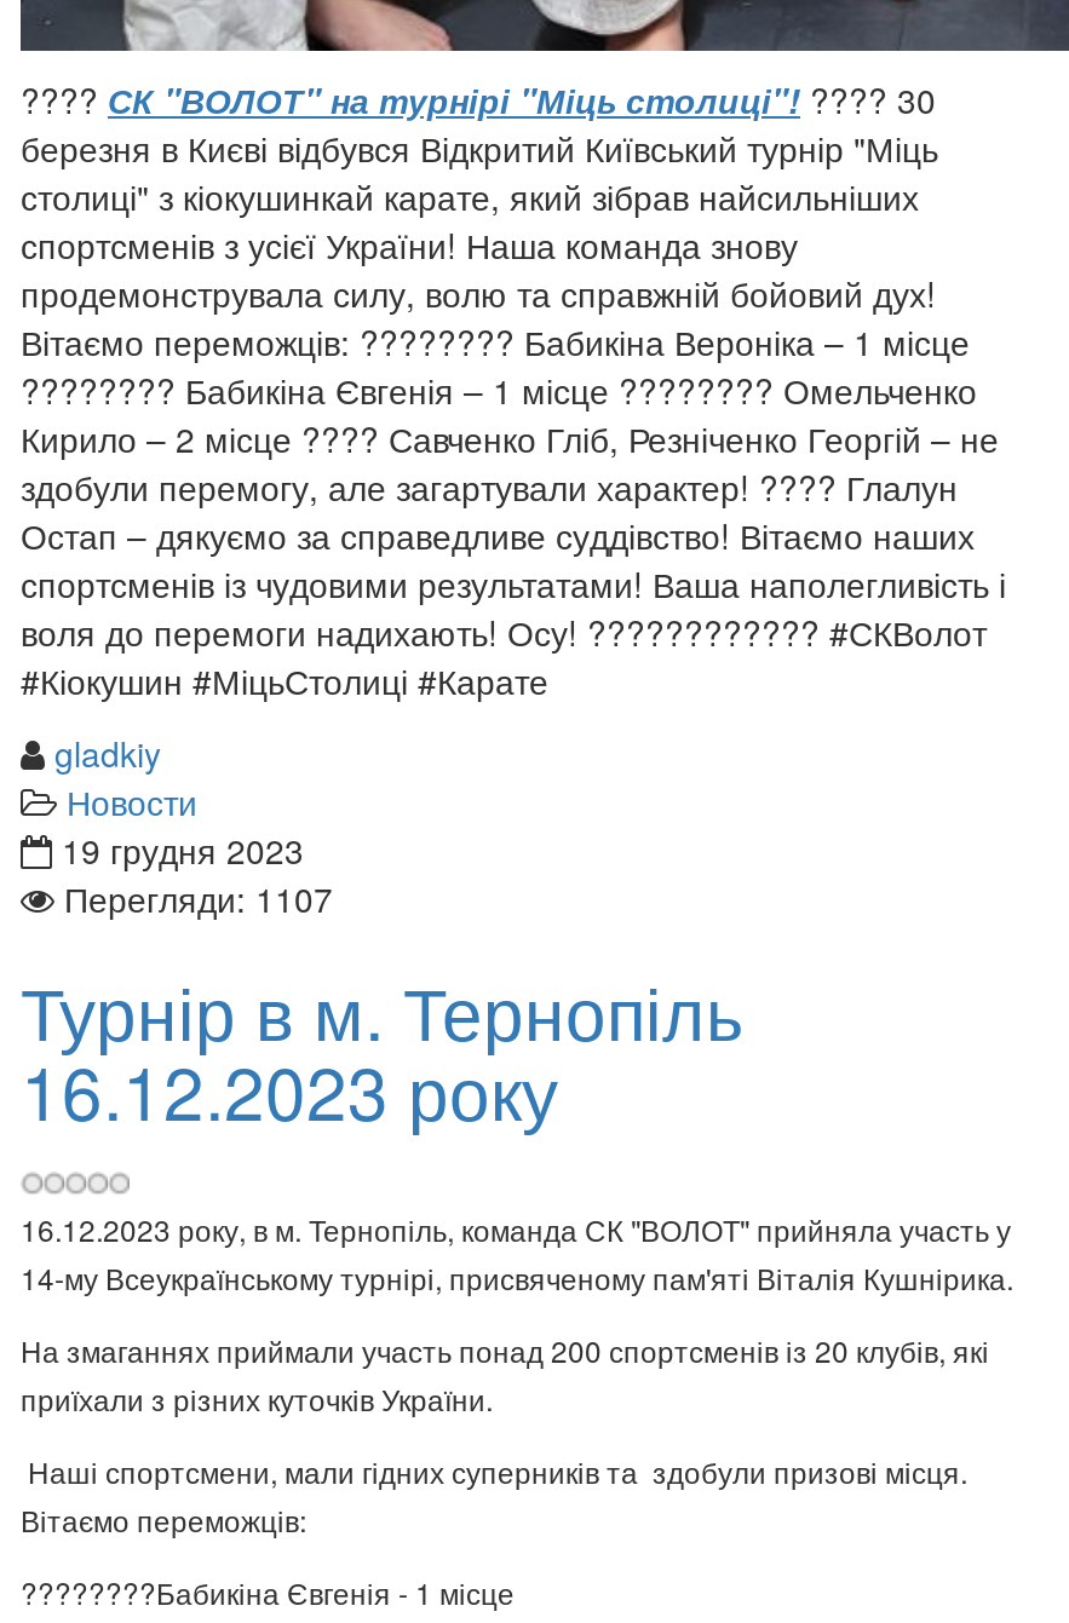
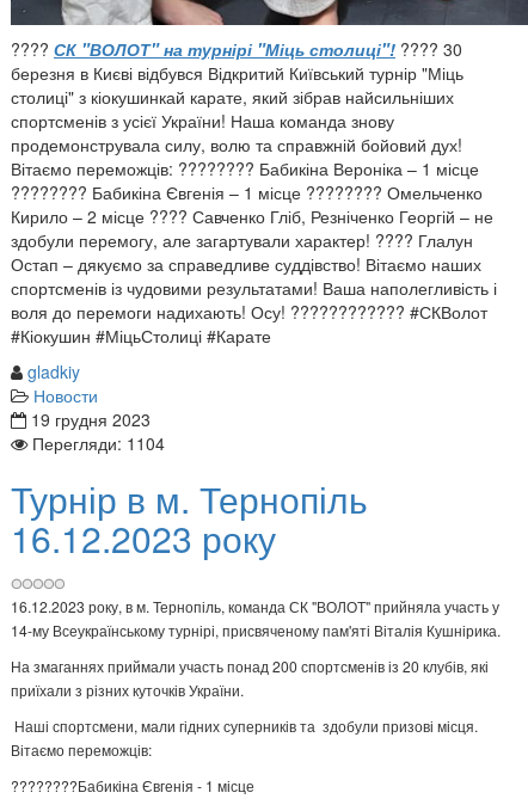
- Перегляди: 1107
+ Перегляди: 1104
